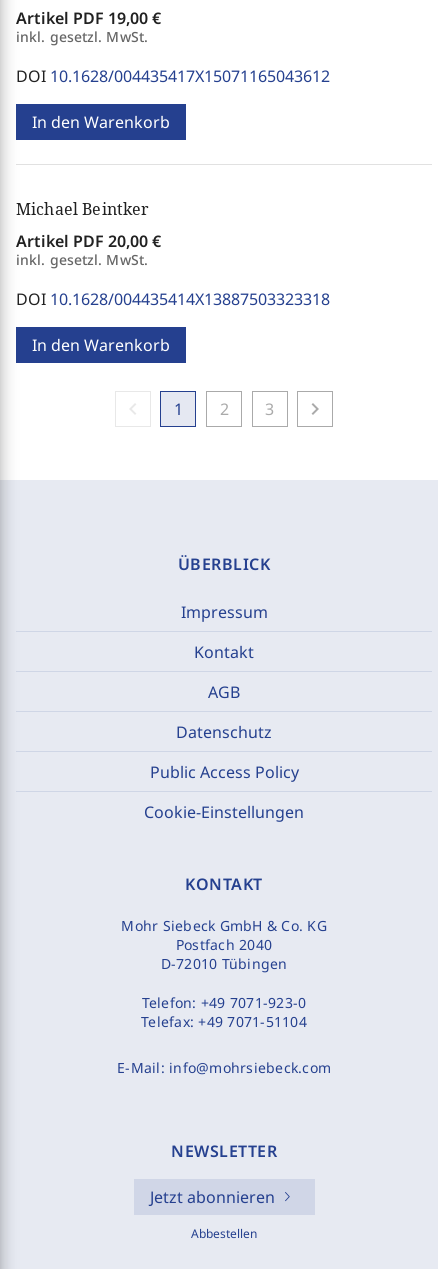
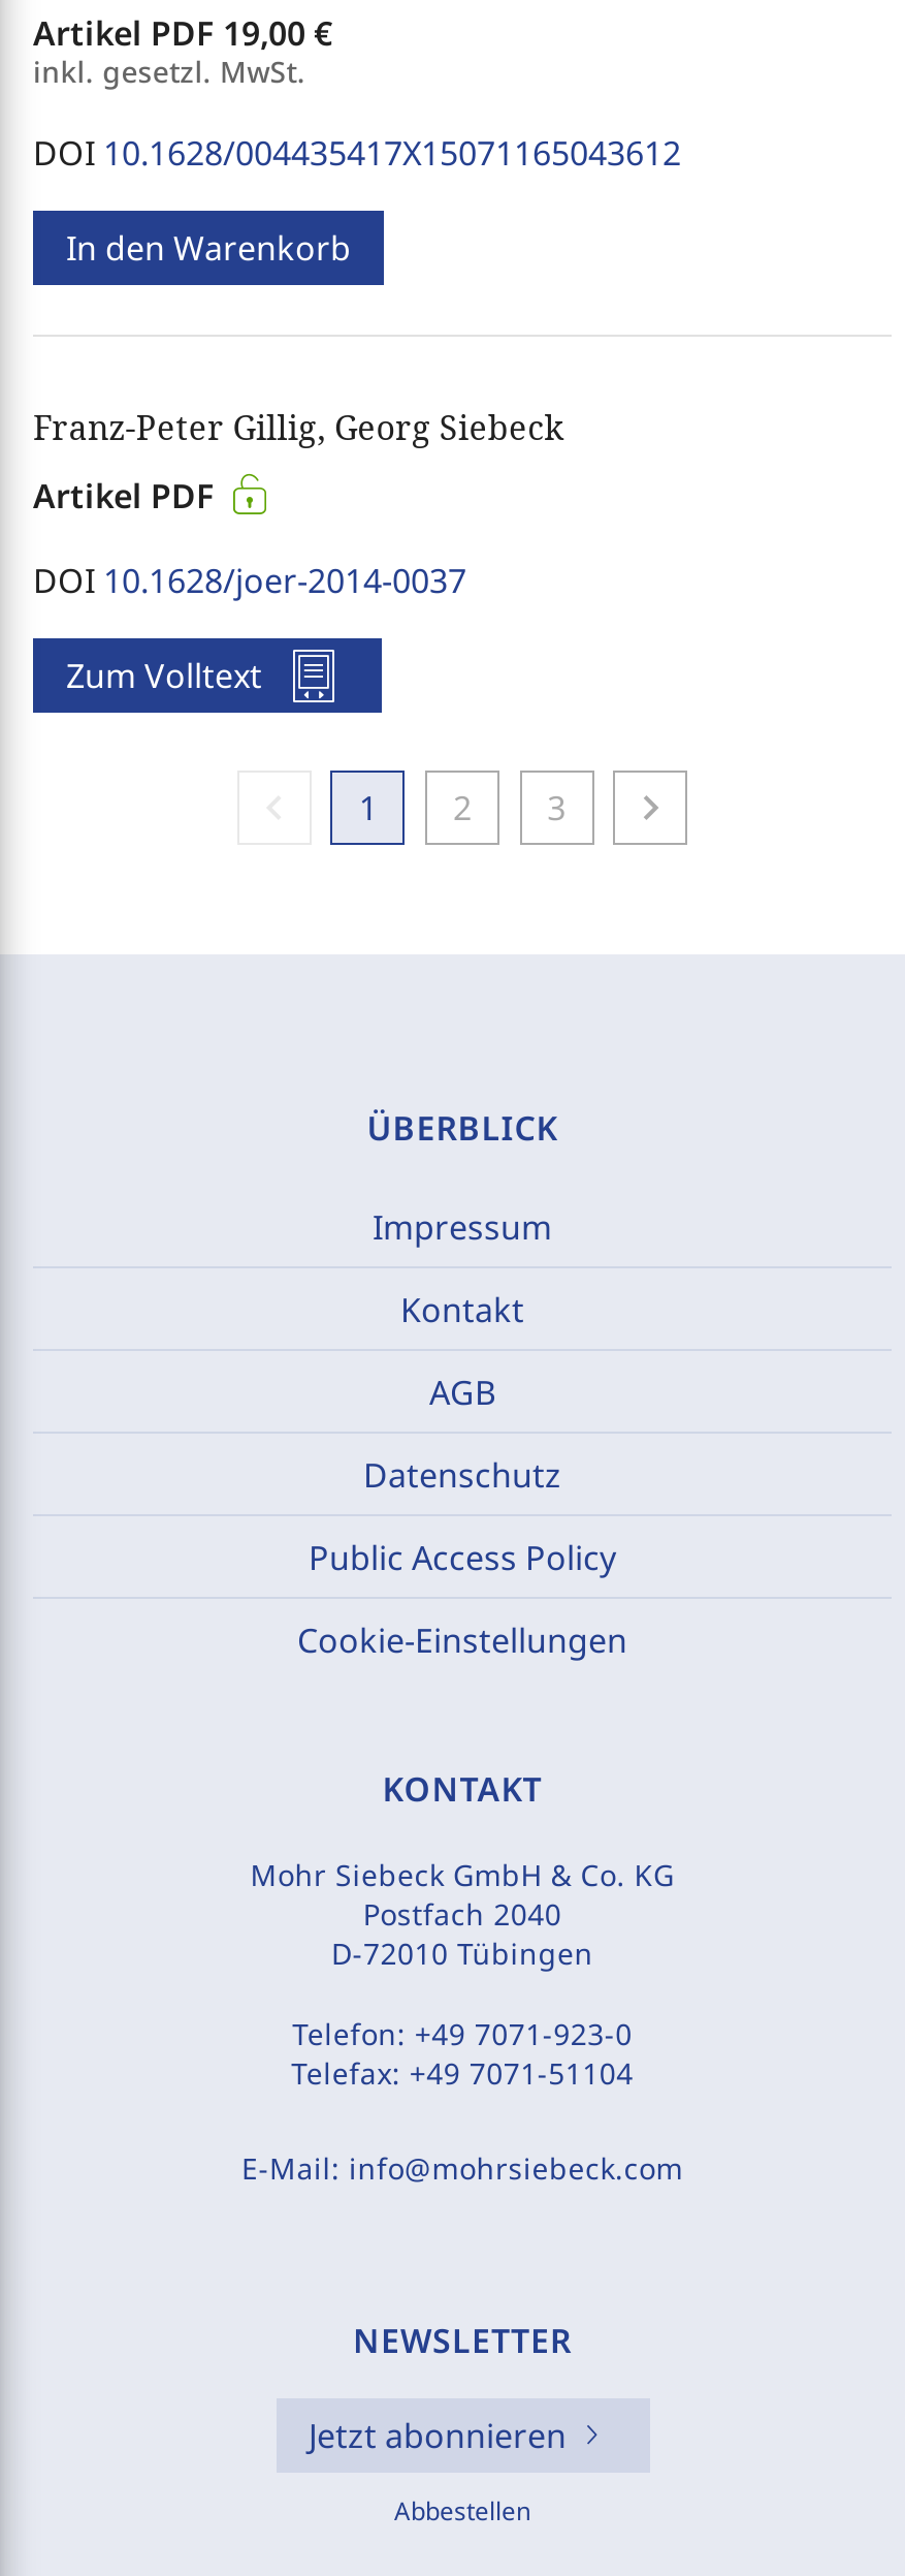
- Michael Beintker
+ Franz-Peter Gillig, Georg Siebeck

- Artikel PDF 20,00 €
- inkl. gesetzl. MwSt.
+ Artikel PDF

- DOI 10.1628/004435414X13887503323318
+ DOI 10.1628/joer-2014-0037

- In den Warenkorb
+ Zum Volltext
